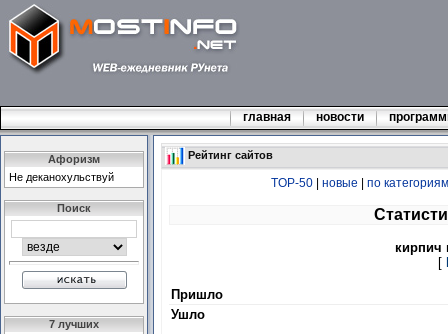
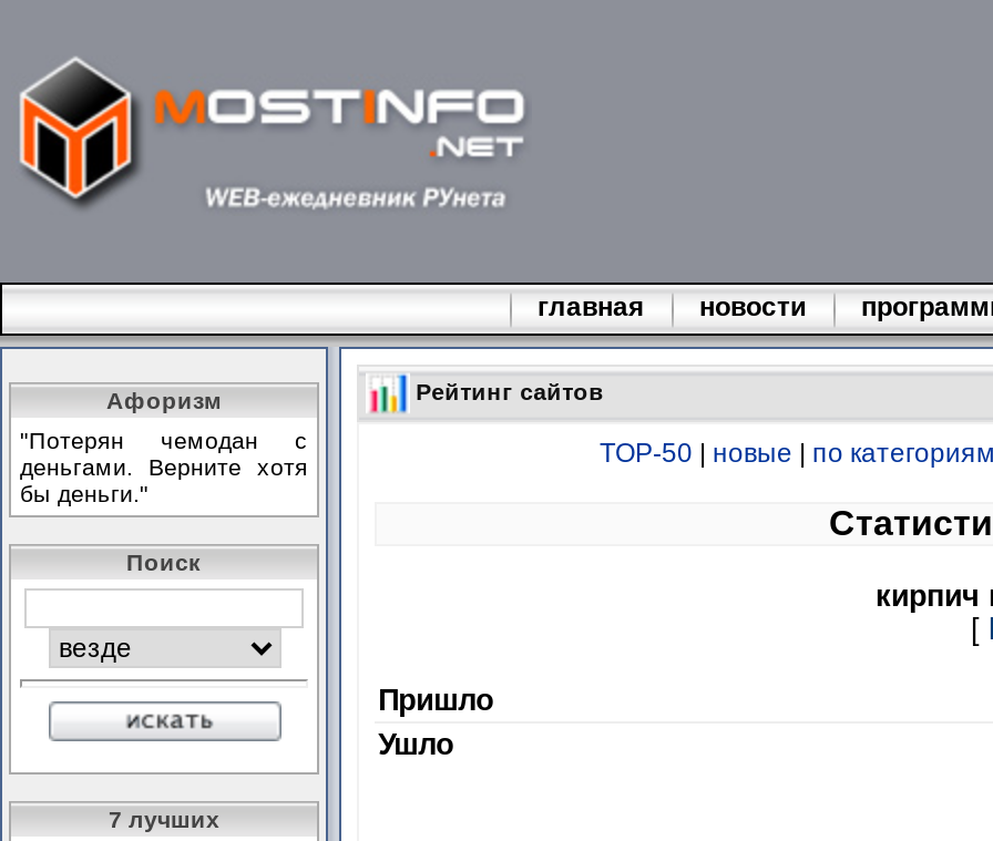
- Hе деканохульствуй
+ "Потеpян чемодан с
+ деньгами. Веpните хотя
+ бы деньги."
